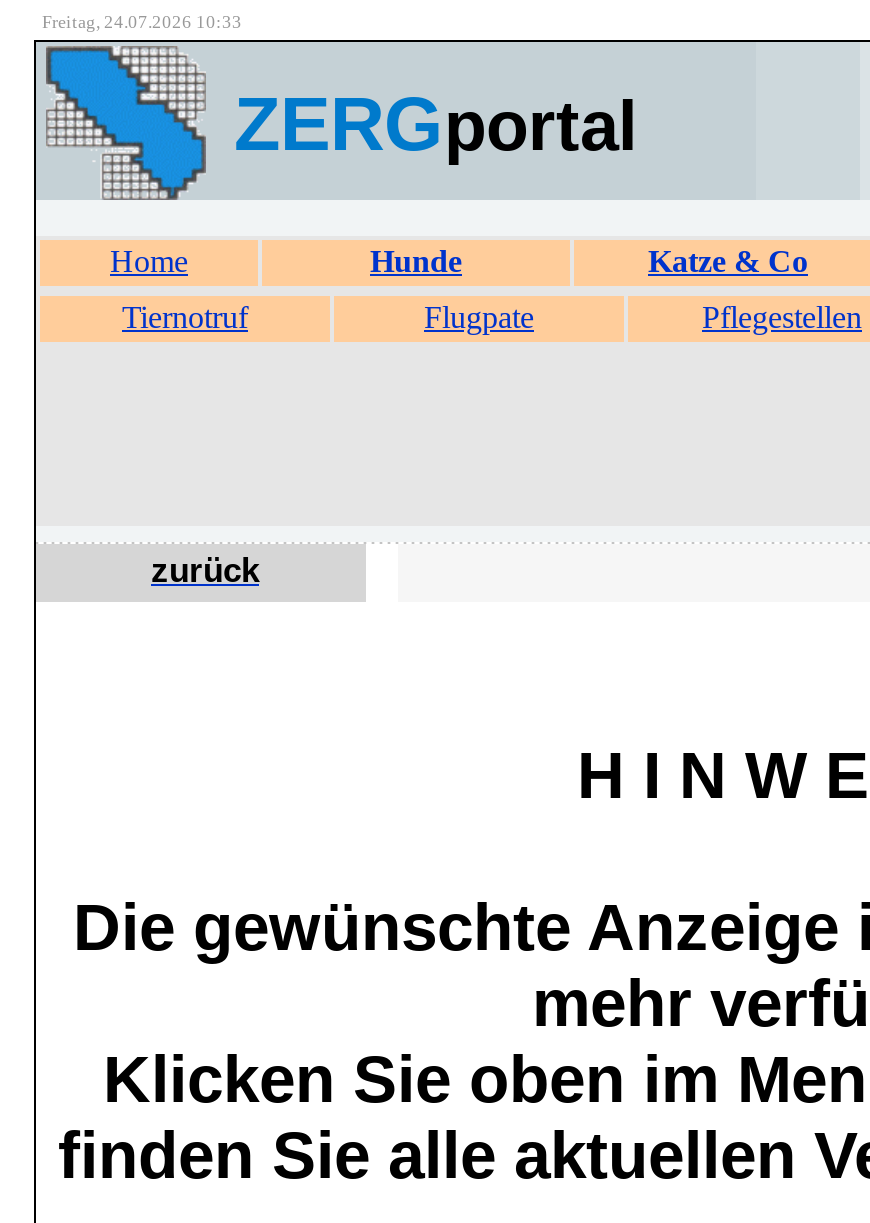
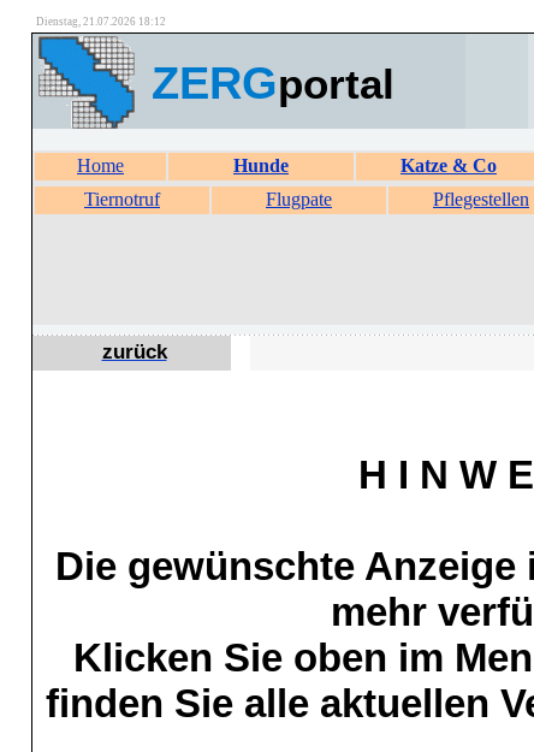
- Freitag, 24.07.2026 10:33
+ Dienstag, 21.07.2026 18:12
